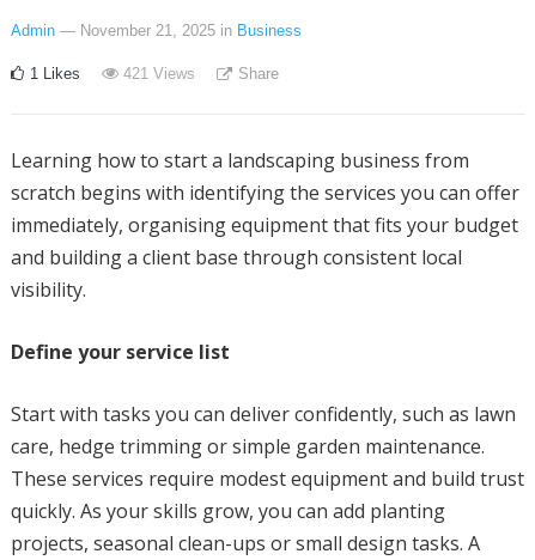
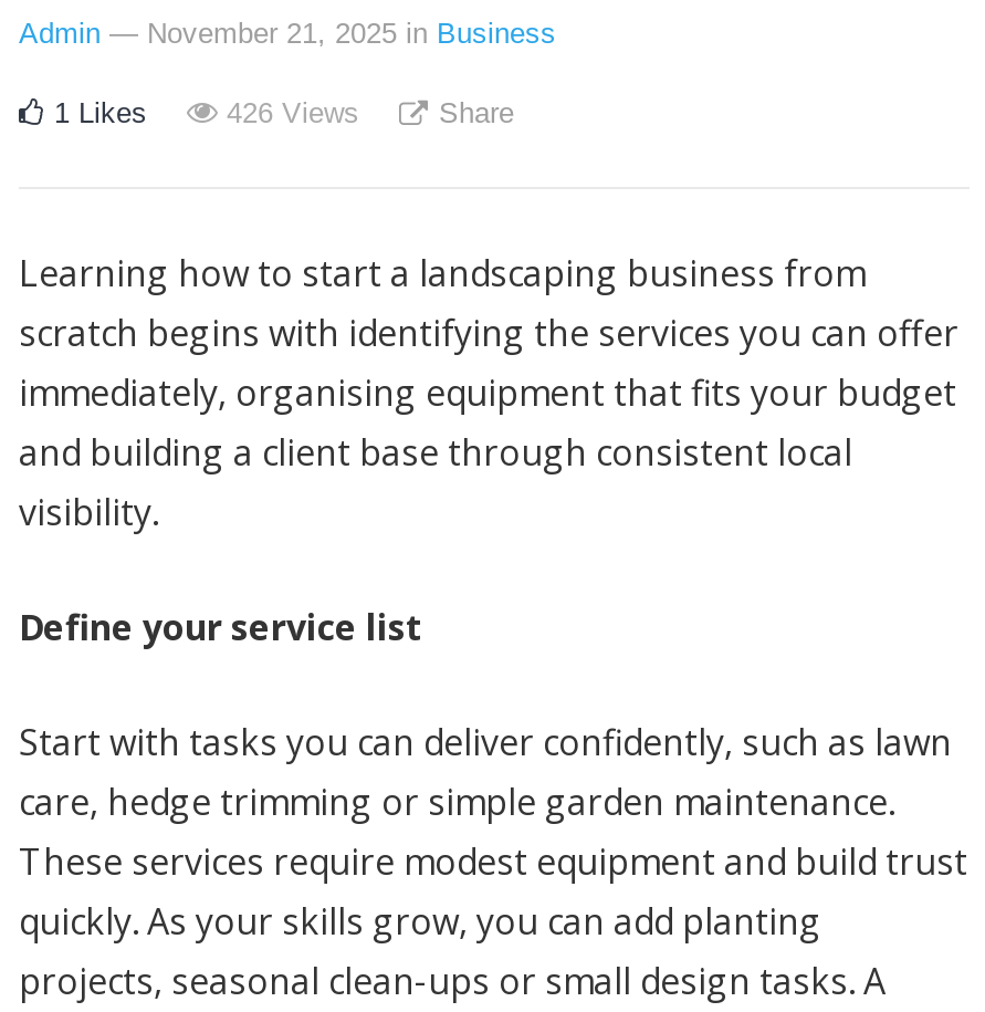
- 421 Views
+ 426 Views
